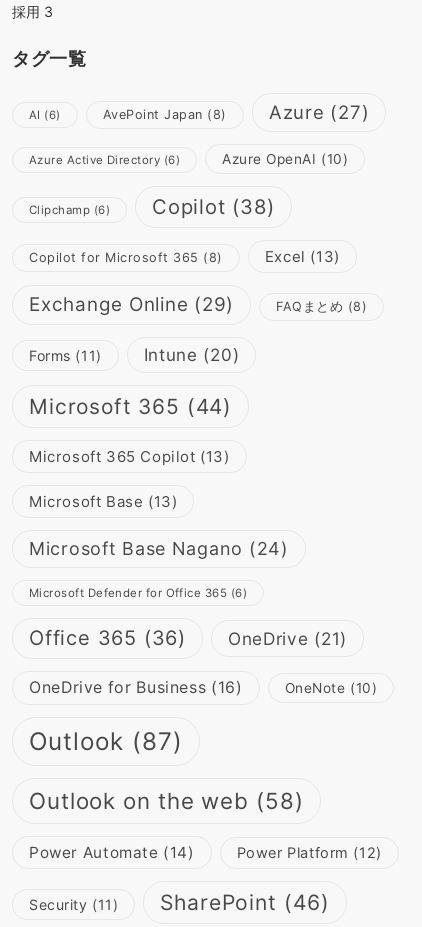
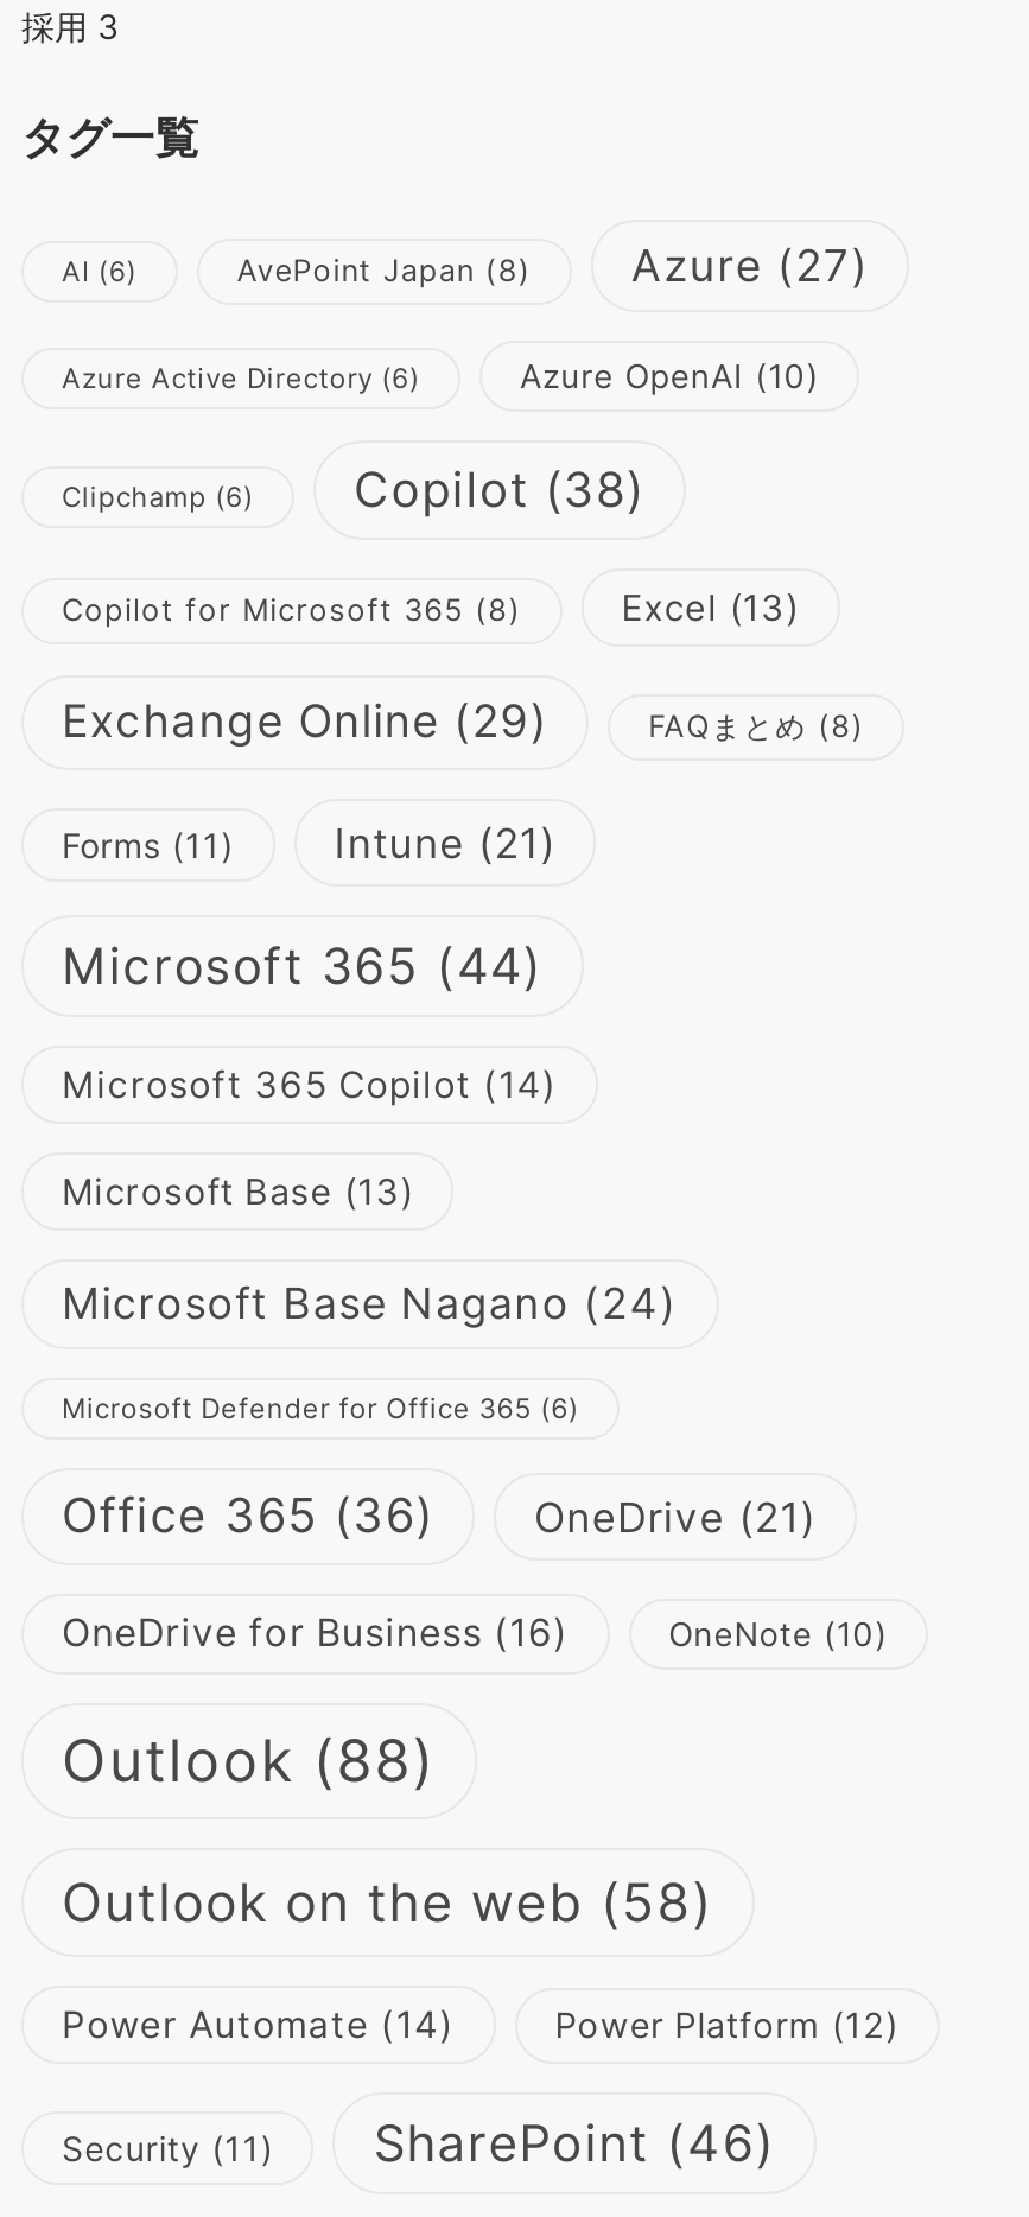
- Intune (20)
+ Intune (21)

- Microsoft 365 Copilot (13)
+ Microsoft 365 Copilot (14)

- Outlook (87)
+ Outlook (88)
